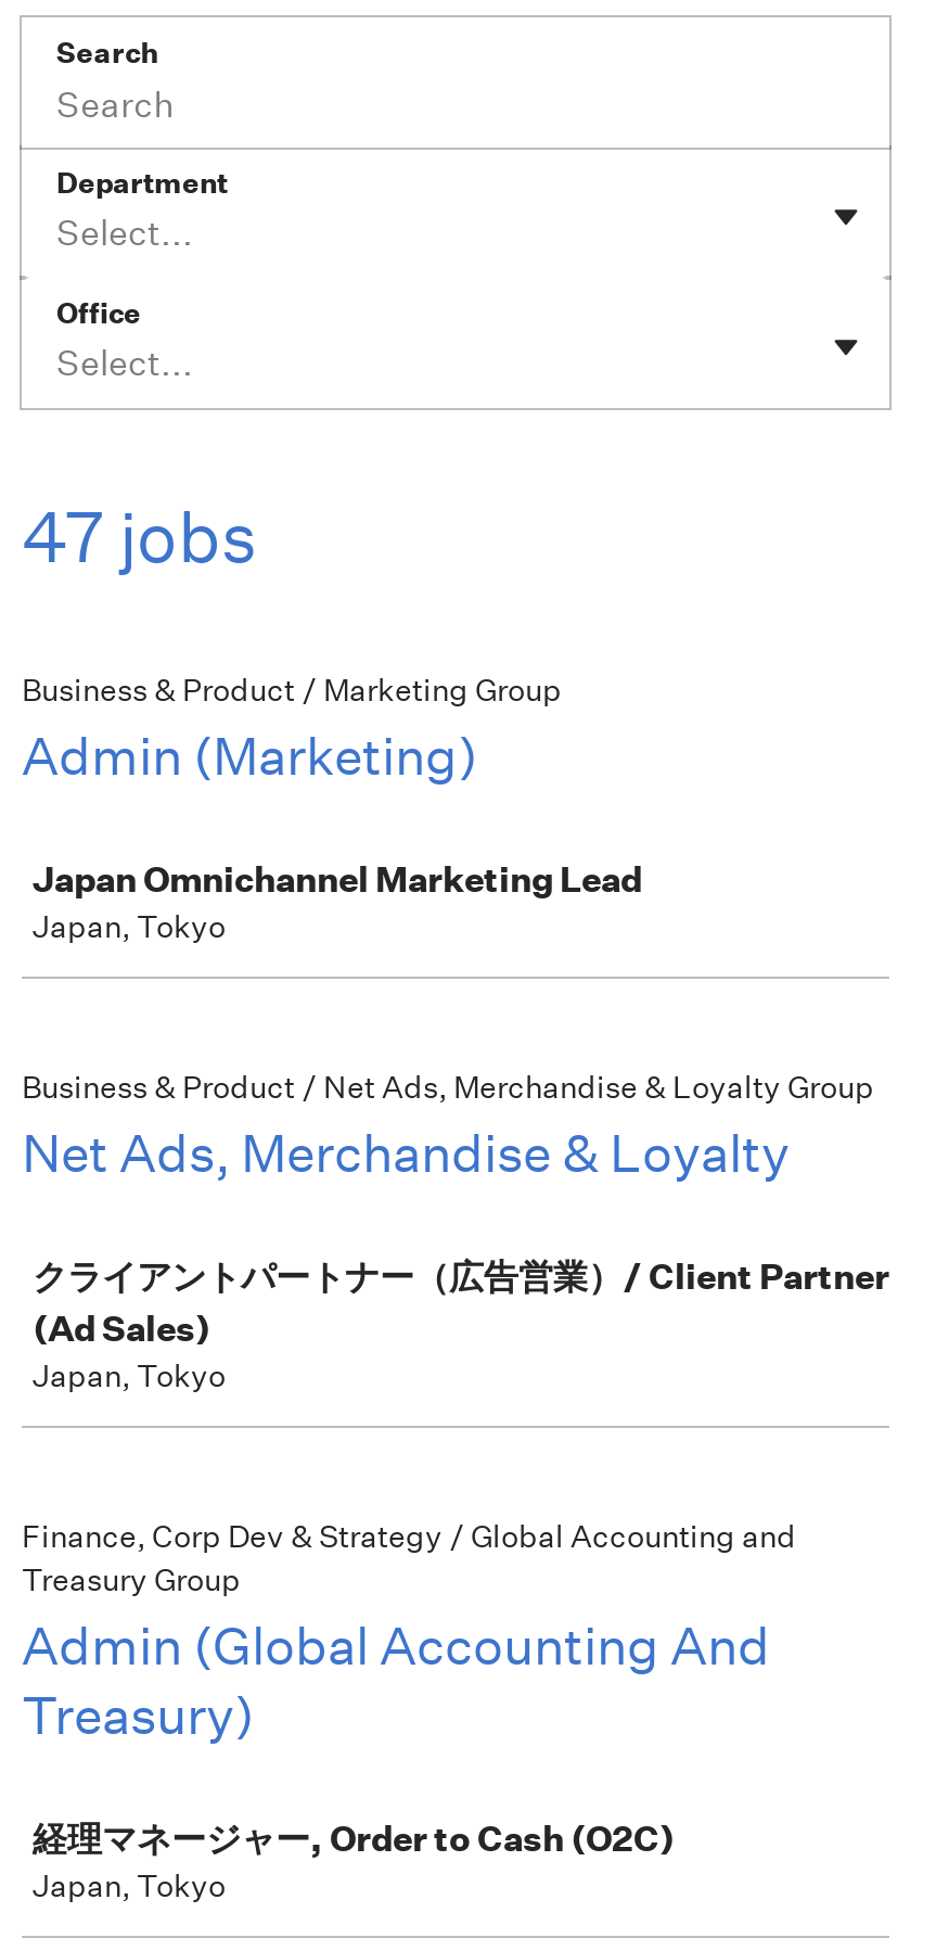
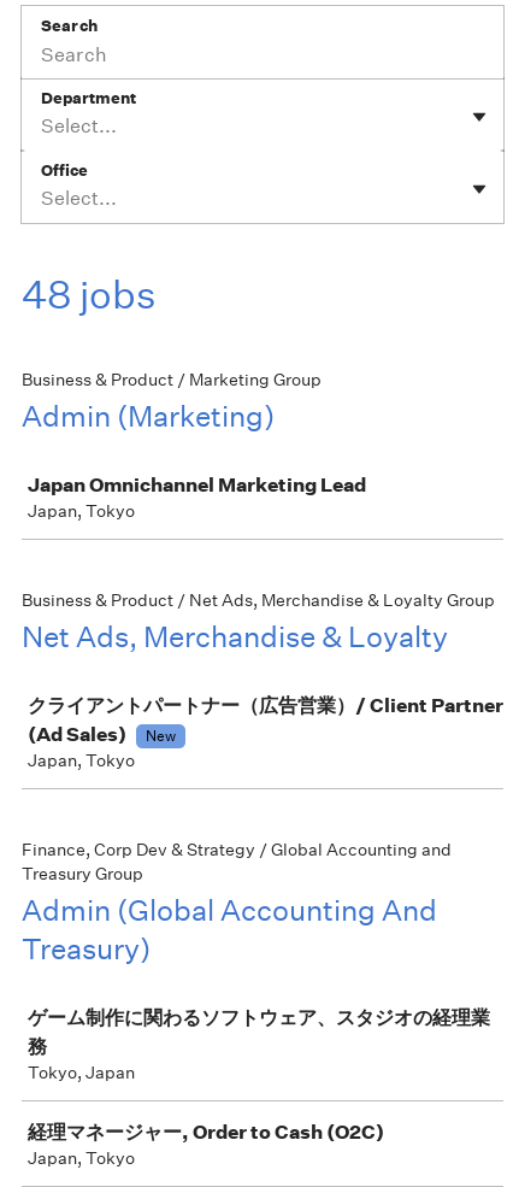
- 47 jobs
+ 48 jobs

+ New

+ ゲーム制作に関わるソフトウェア、スタジオの経理業
+ 務
+ Tokyo, Japan
